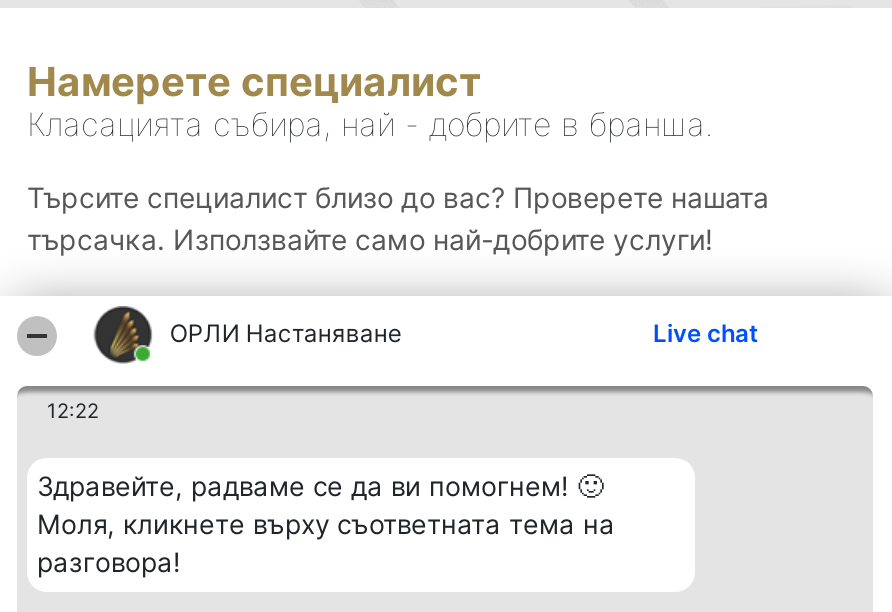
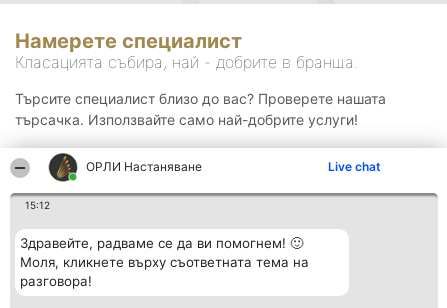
- 12:22
+ 15:12
